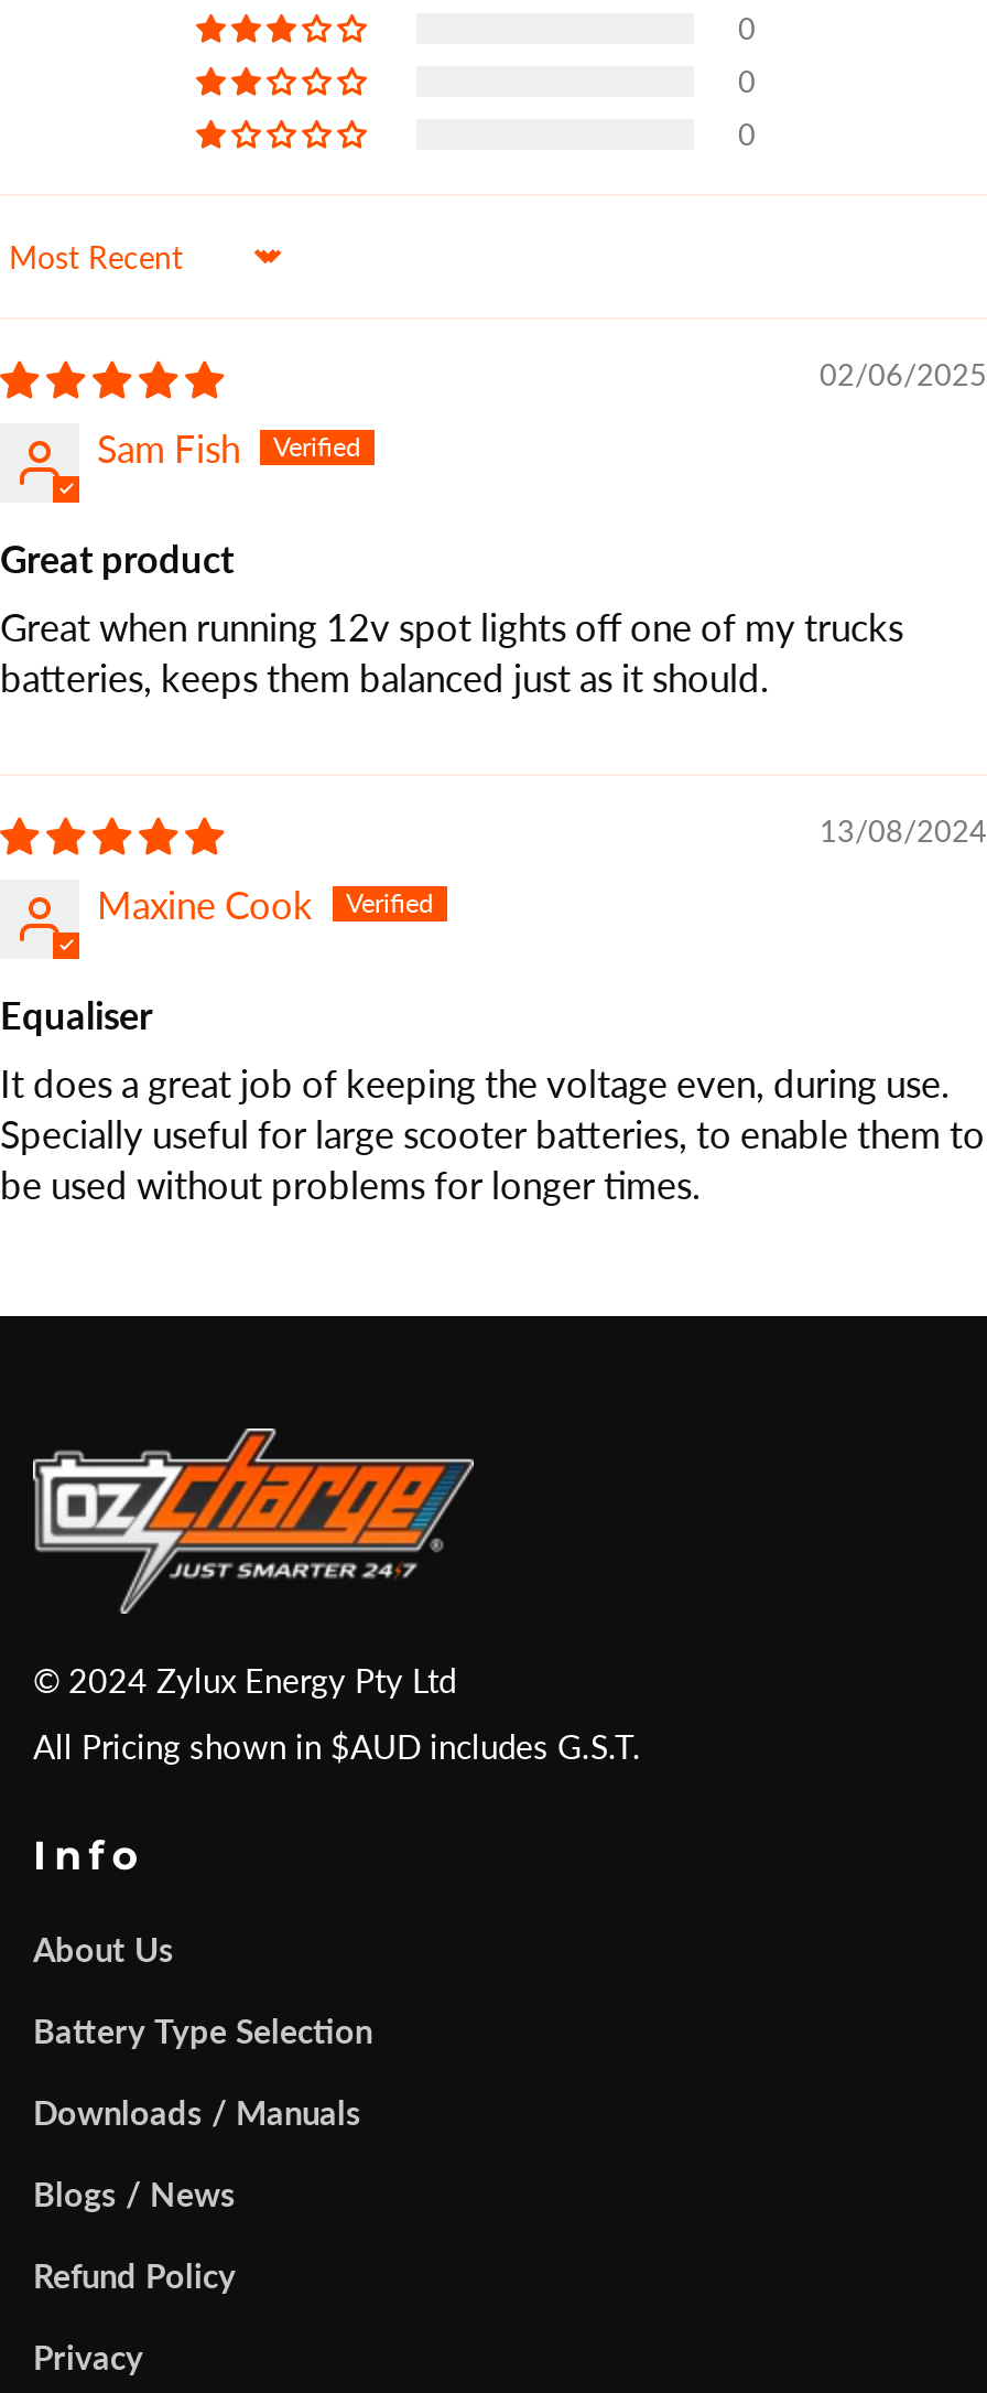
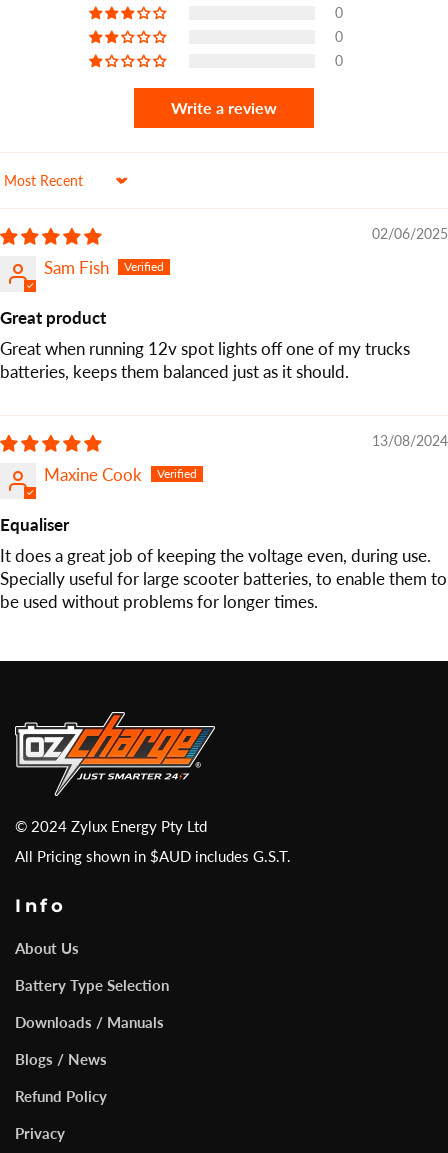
+ Write a review
